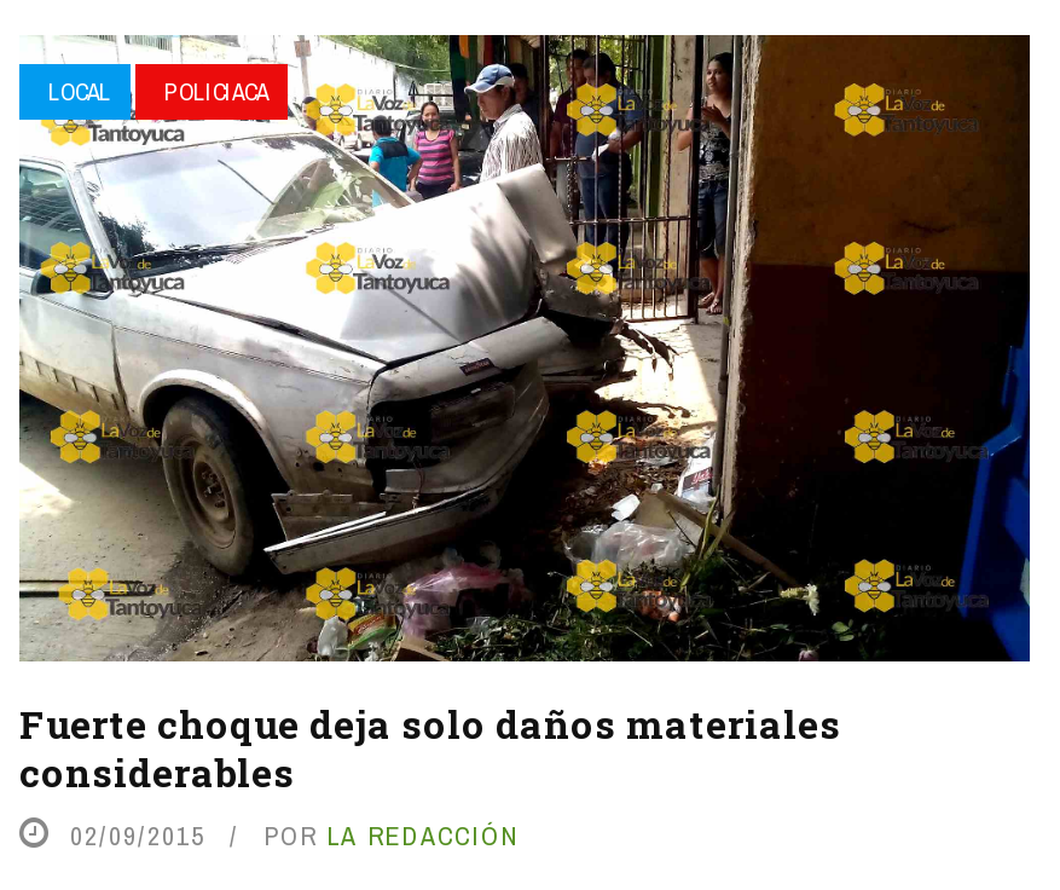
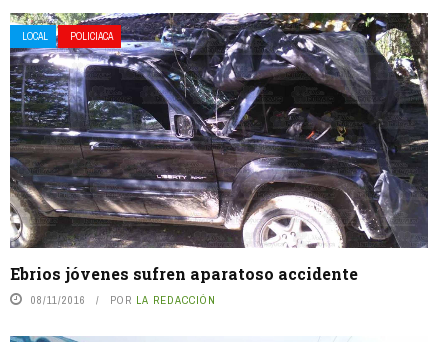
- [image]
- Fuerte choque deja solo daños materiales
- considerables
- 02/09/2015
+ [image]
+ Ebrios jóvenes sufren aparatoso accidente
+ 08/11/2016
